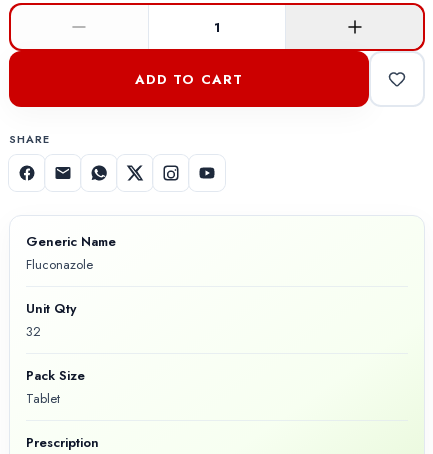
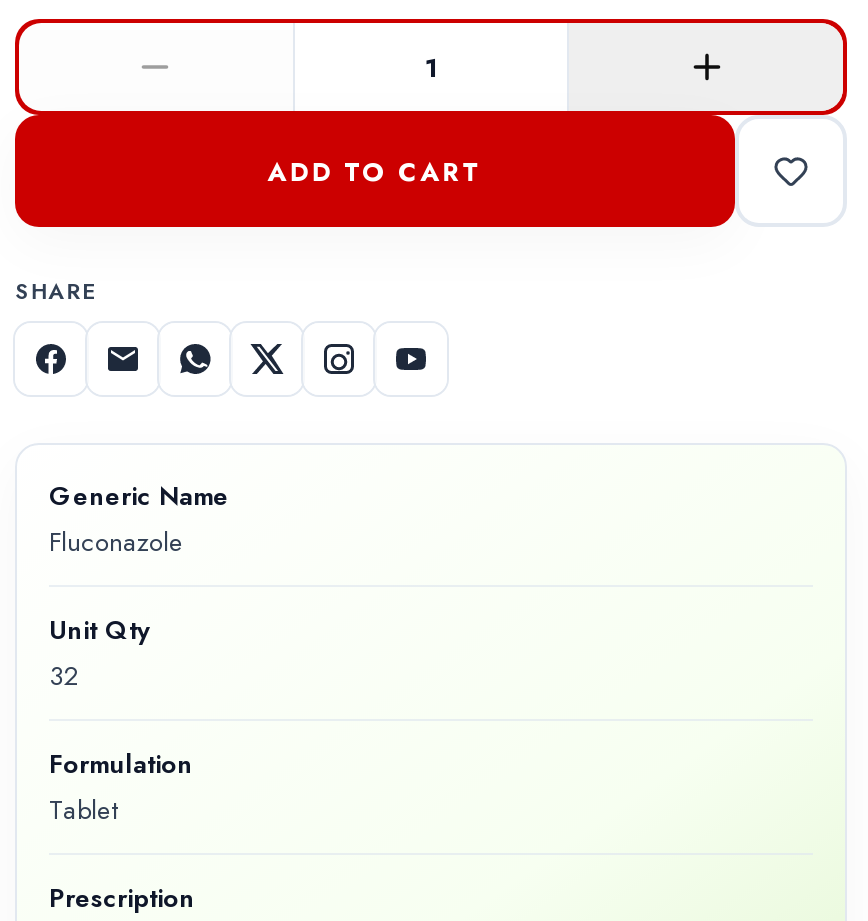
- Pack Size
+ Formulation
